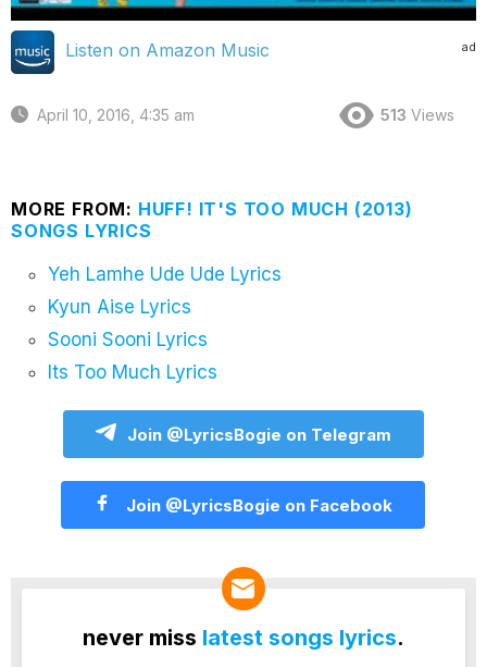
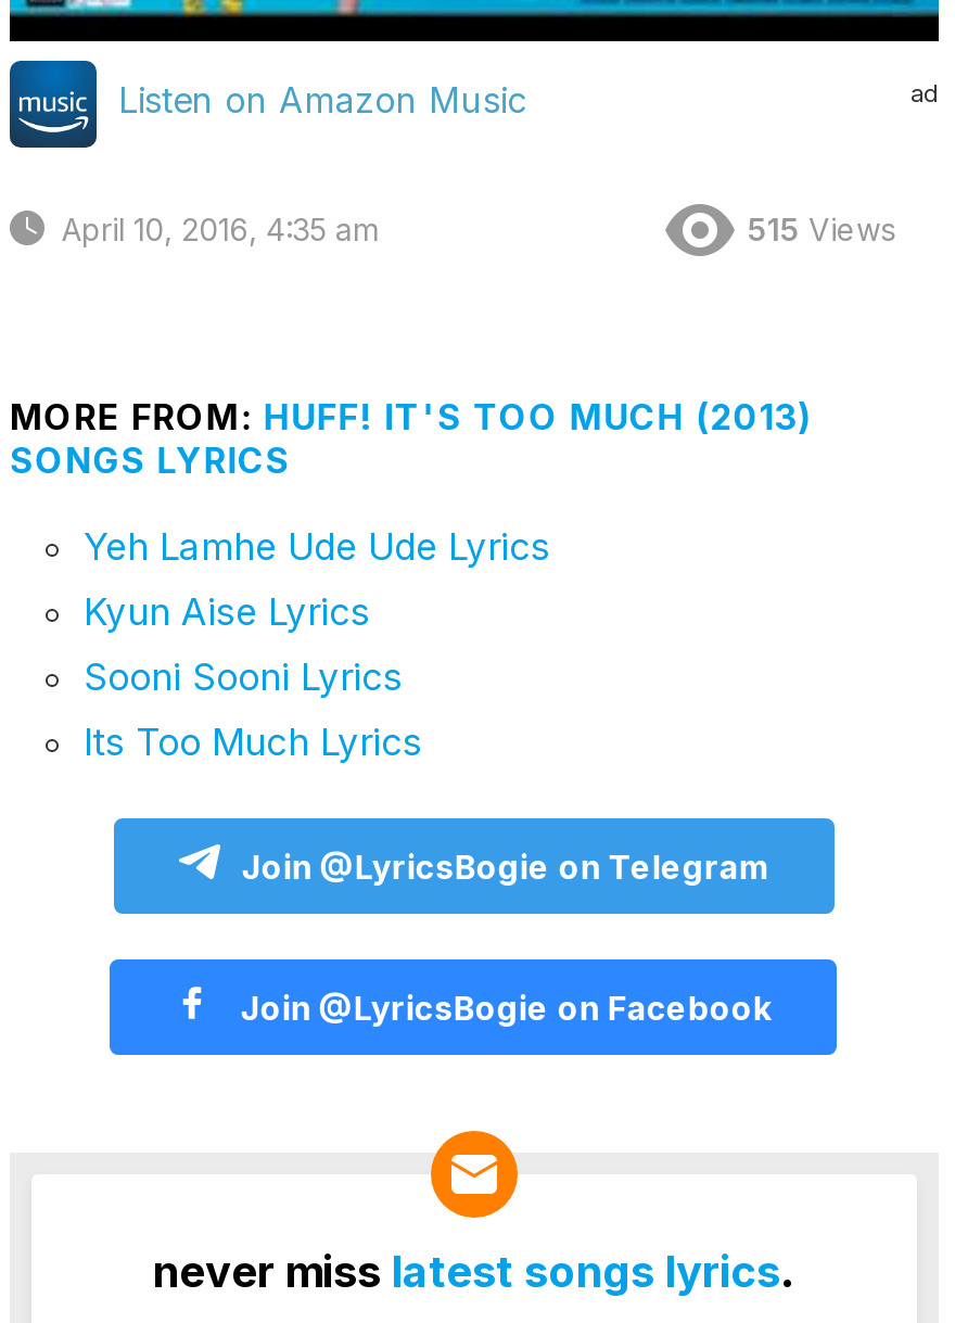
- 513 Views
+ 515 Views
